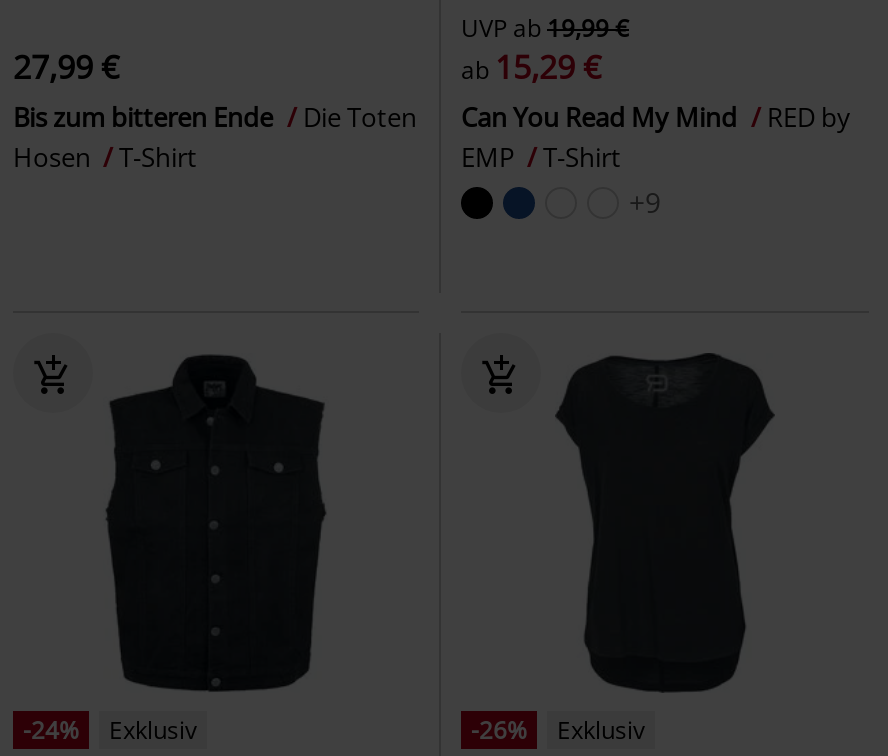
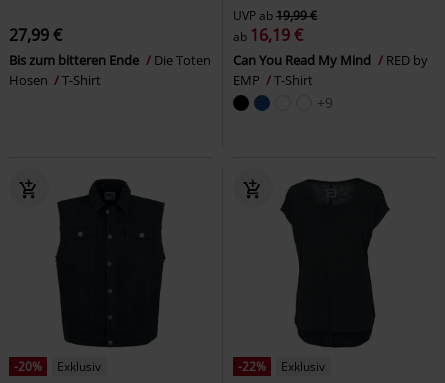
- ab 15,29 €
+ ab 16,19 €

- -24% Exklusiv
+ -20% Exklusiv

- -26% Exklusiv
+ -22% Exklusiv
